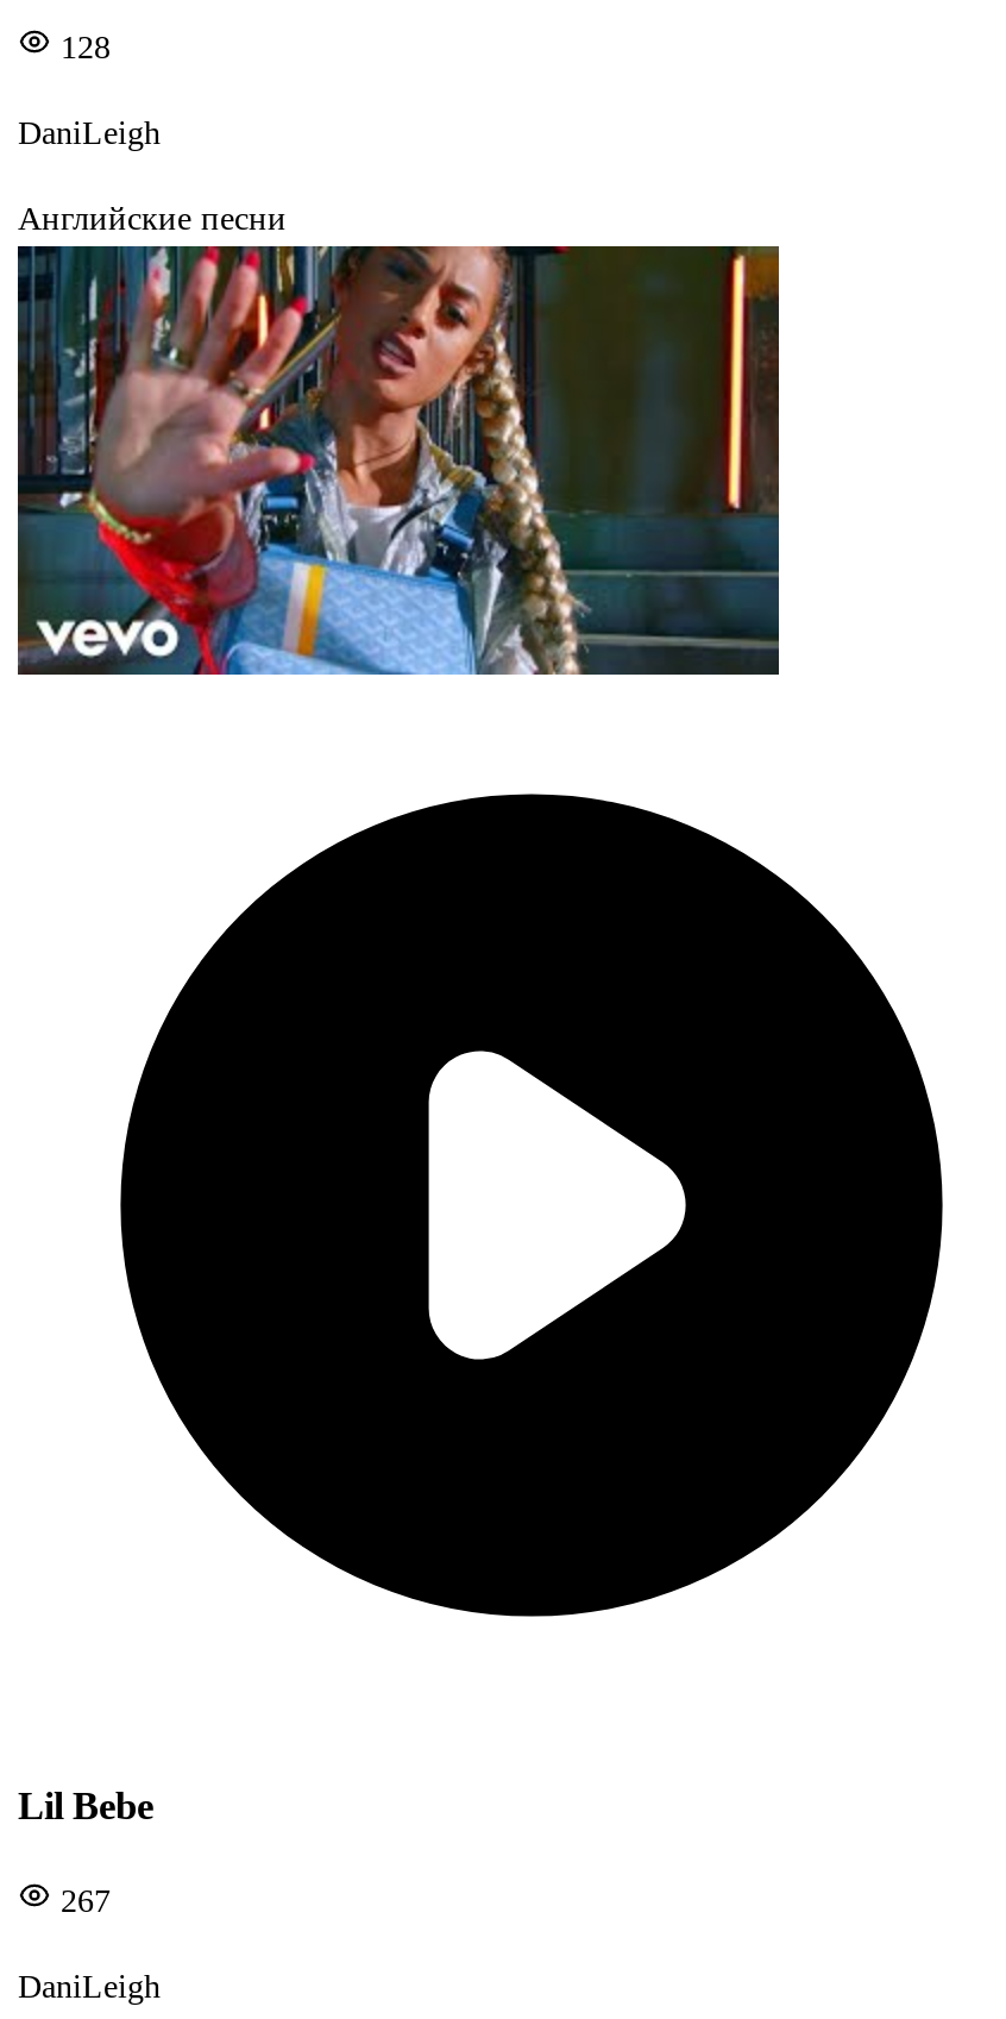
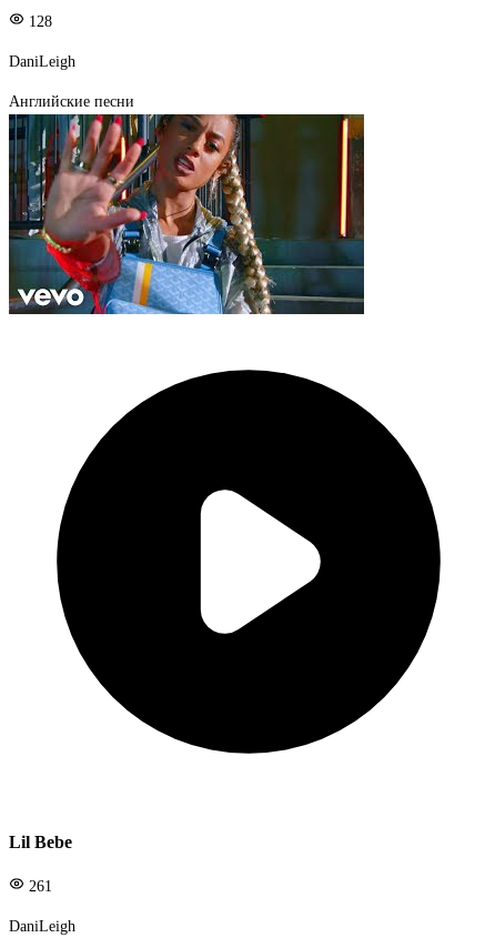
- 267
+ 261
